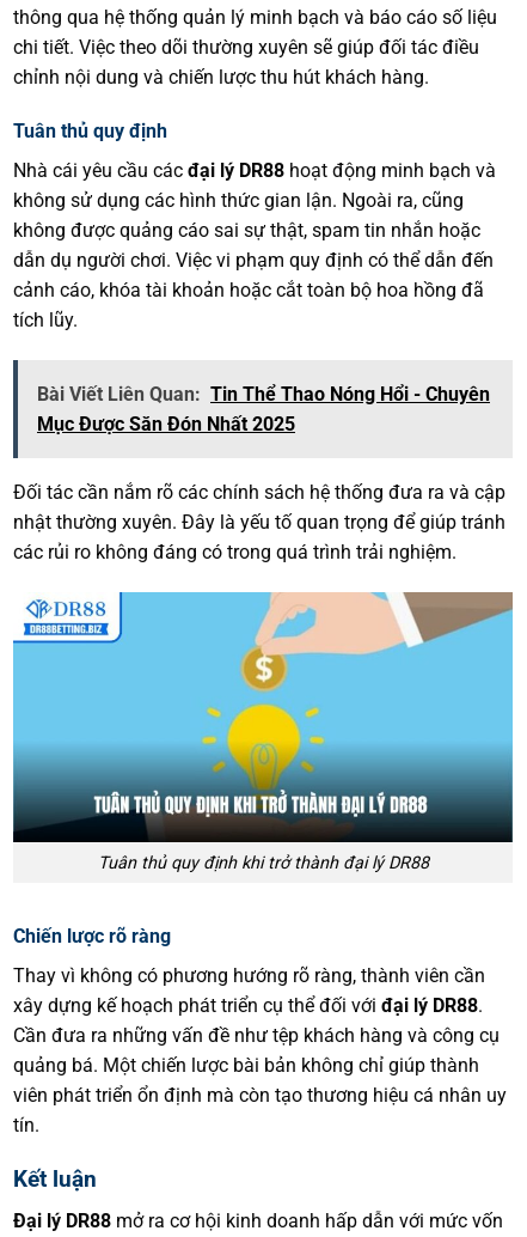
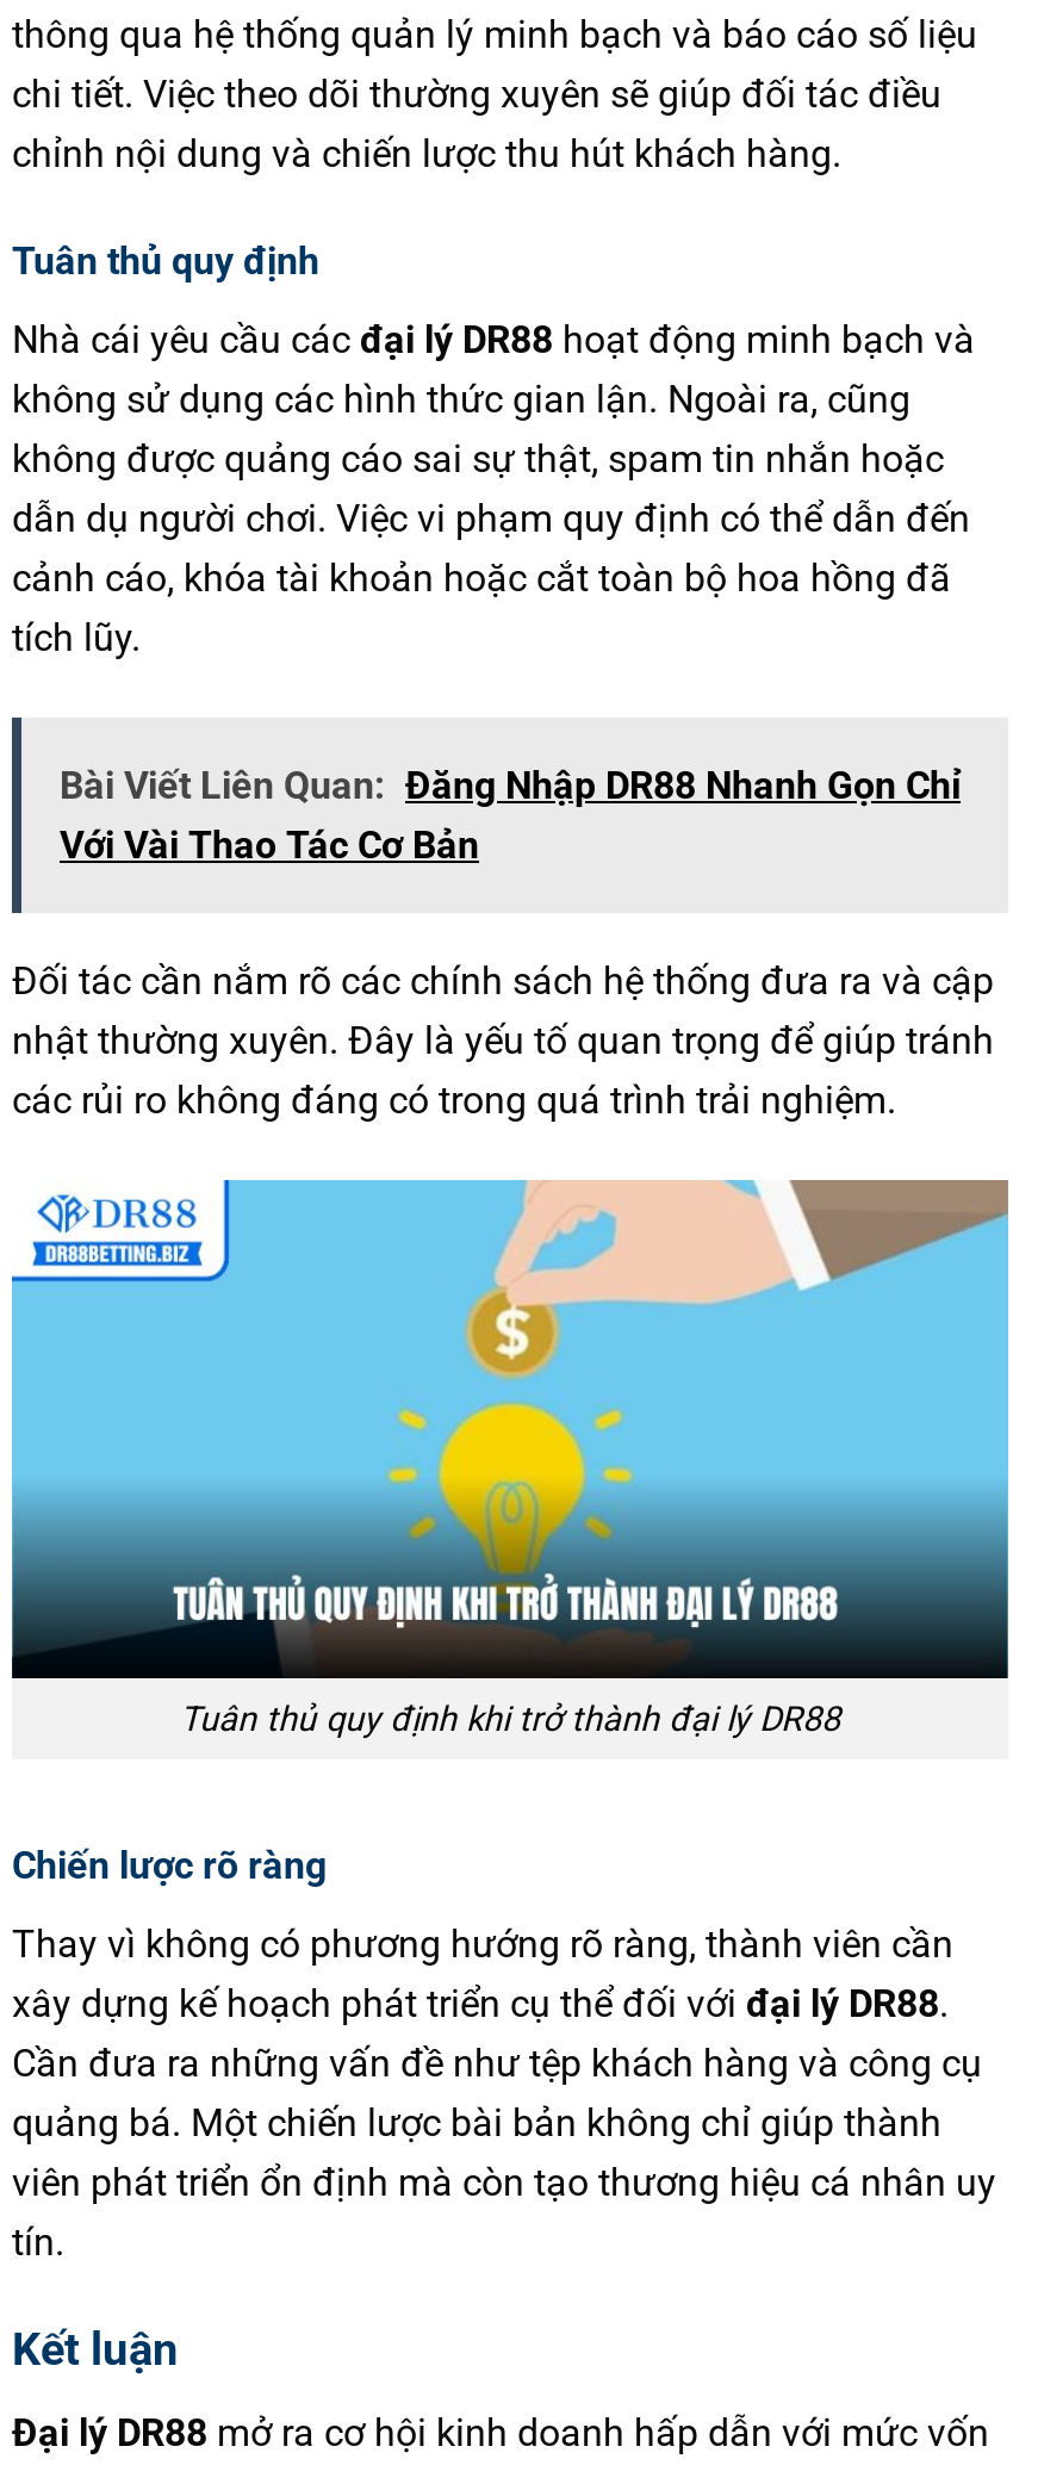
- Bài Viết Liên Quan: Tin Thể Thao Nóng Hổi - Chuyên
- Mục Được Săn Đón Nhất 2025
+ Bài Viết Liên Quan: Đăng Nhập DR88 Nhanh Gọn Chỉ
+ Với Vài Thao Tác Cơ Bản
